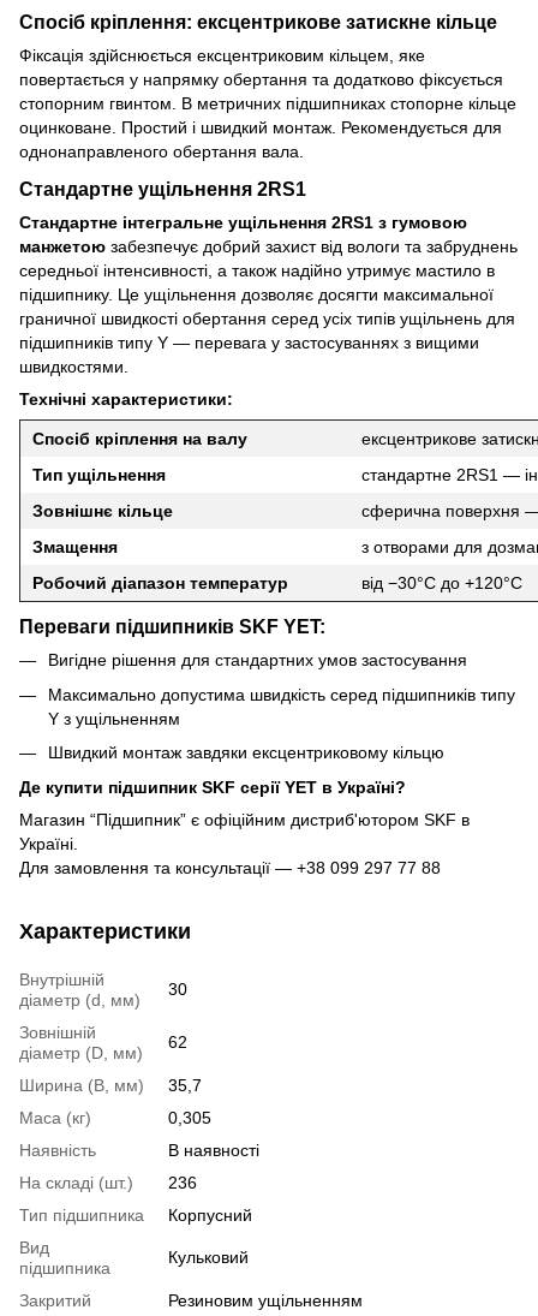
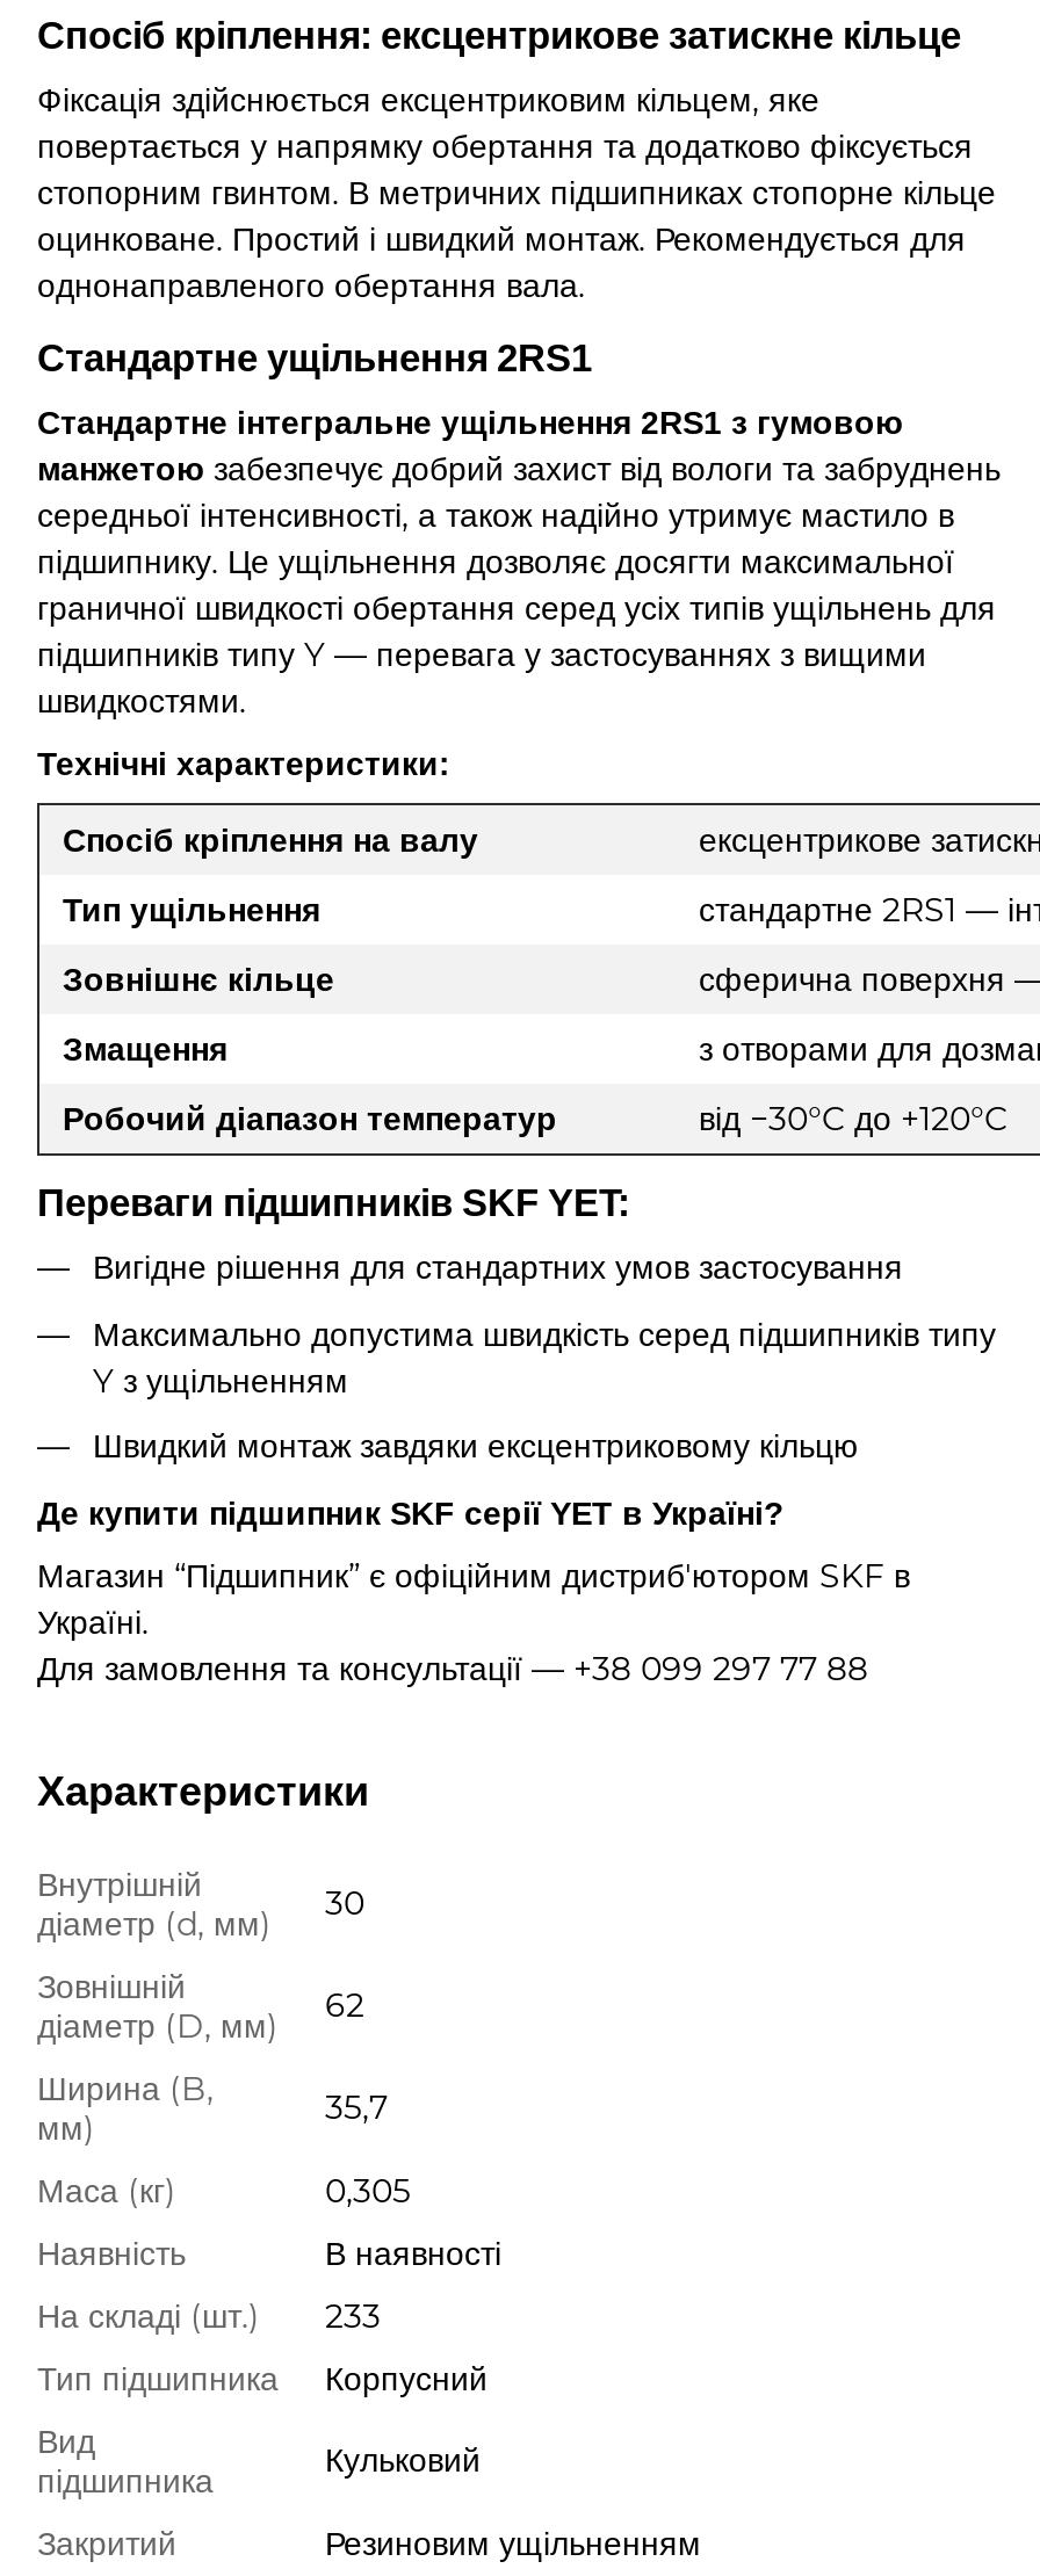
- На складі (шт.) 236
+ На складі (шт.) 233
